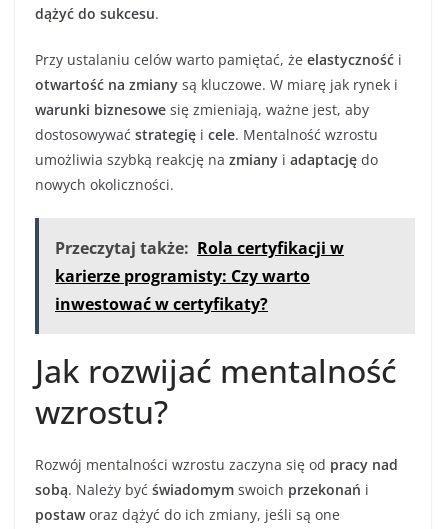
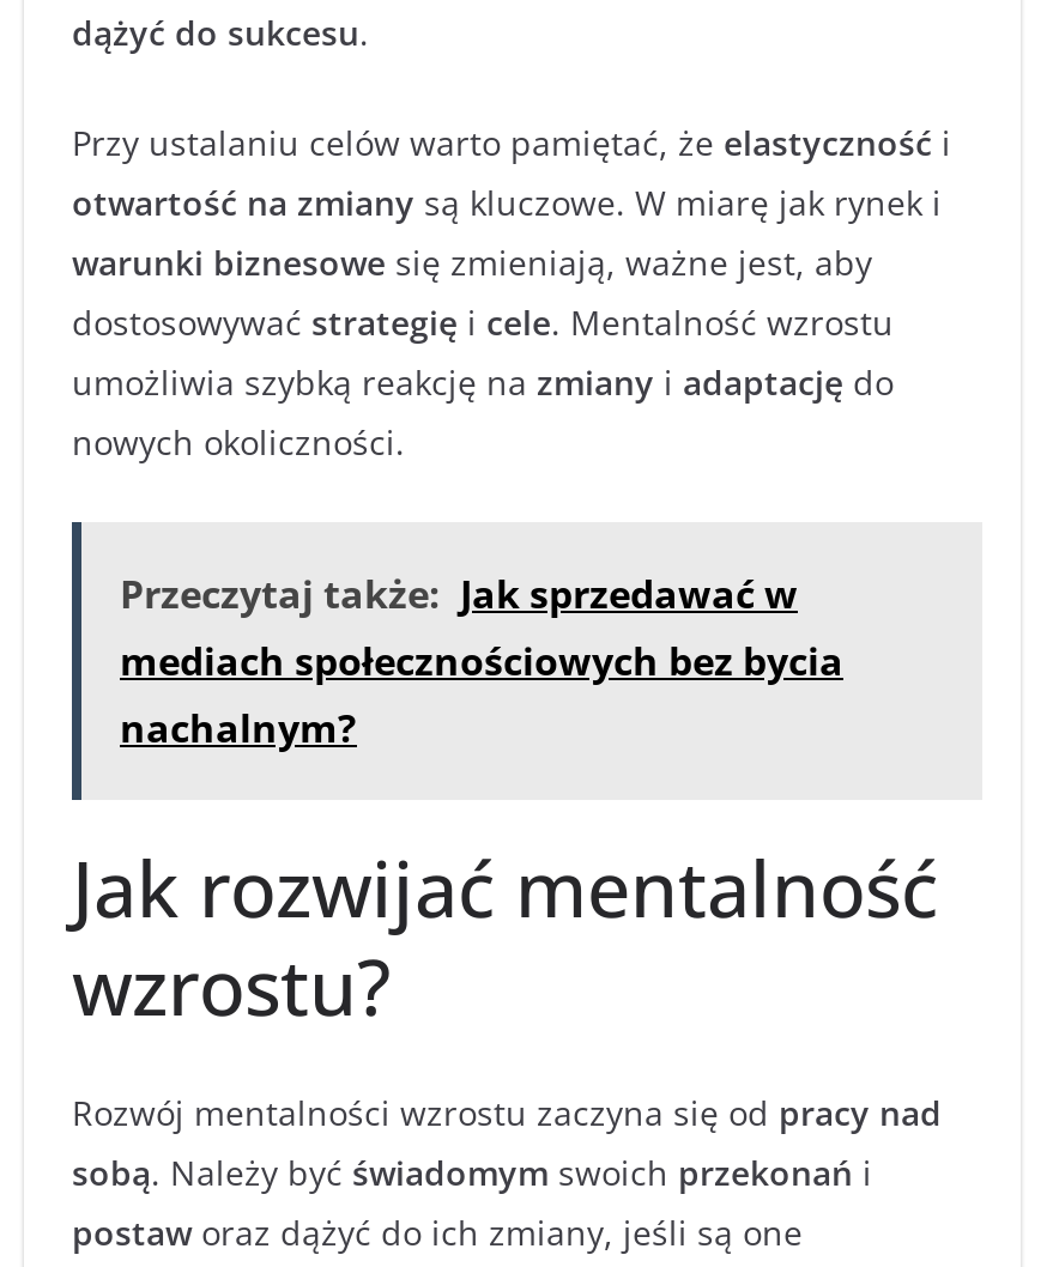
- Przeczytaj także: Rola certyfikacji w
- karierze programisty: Czy warto
- inwestować w certyfikaty?
+ Przeczytaj także: Jak sprzedawać w
+ mediach społecznościowych bez bycia
+ nachalnym?
